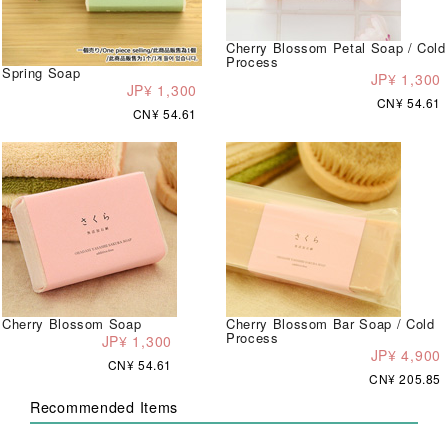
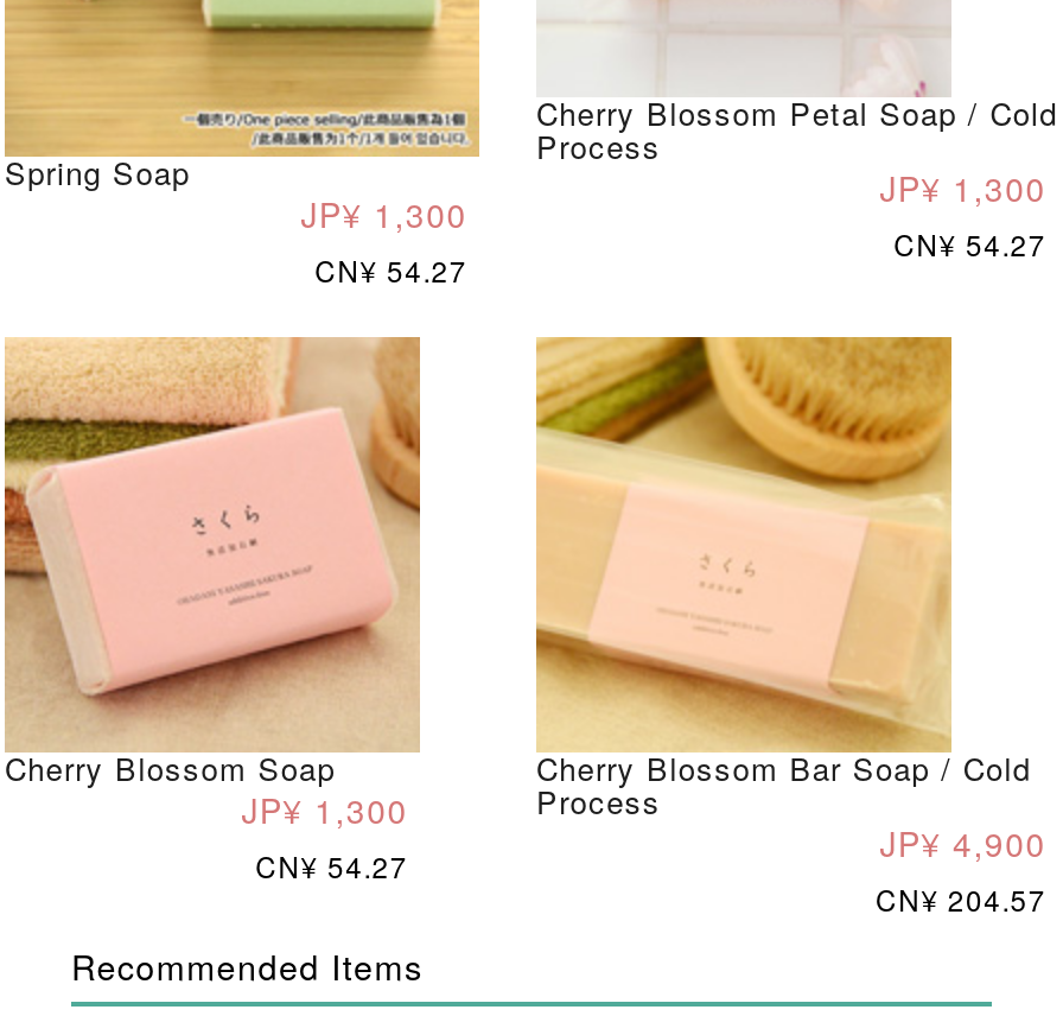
- CN¥ 54.61
+ CN¥ 54.27

- CN¥ 54.61
+ CN¥ 54.27

- CN¥ 54.61
+ CN¥ 54.27

- CN¥ 205.85
+ CN¥ 204.57
